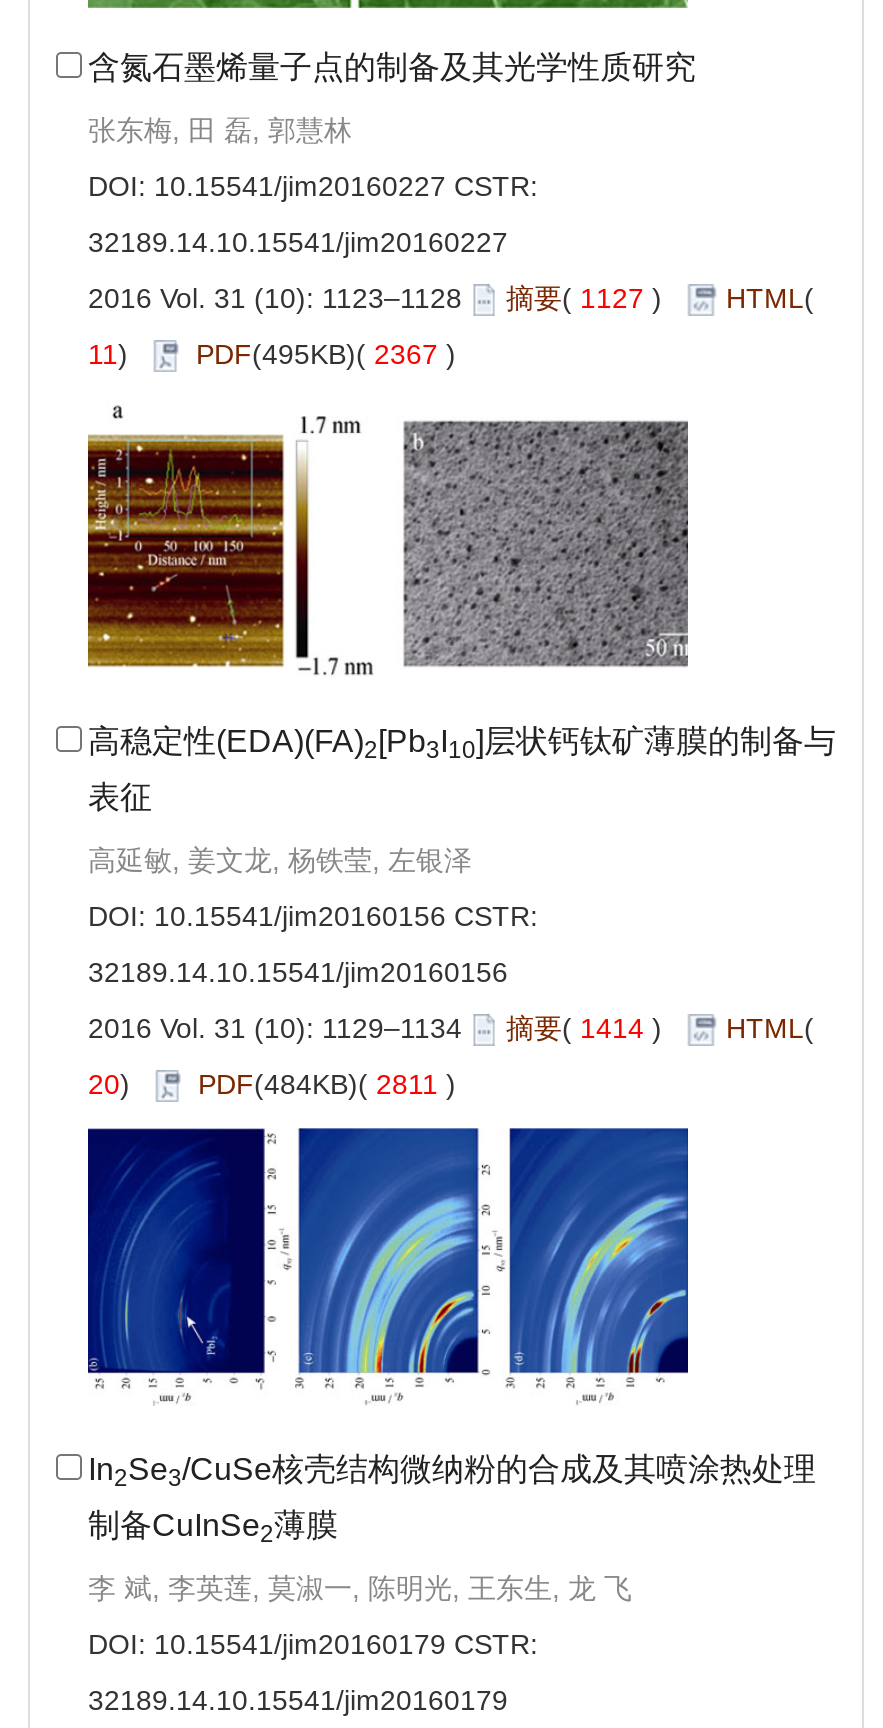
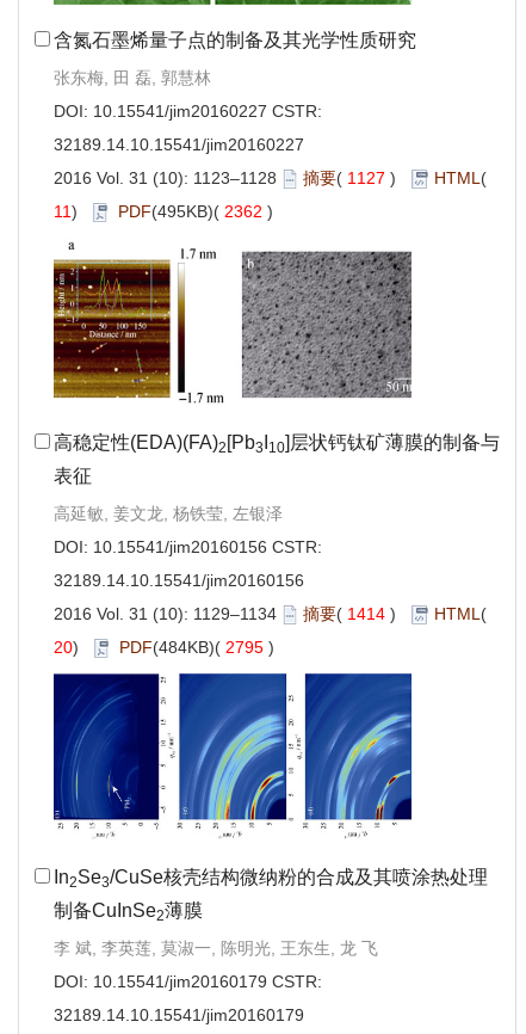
- 11) PDF(495KB)(2367)
+ 11) PDF(495KB)(2362)

- 20) PDF(484KB)(2811)
+ 20) PDF(484KB)(2795)
